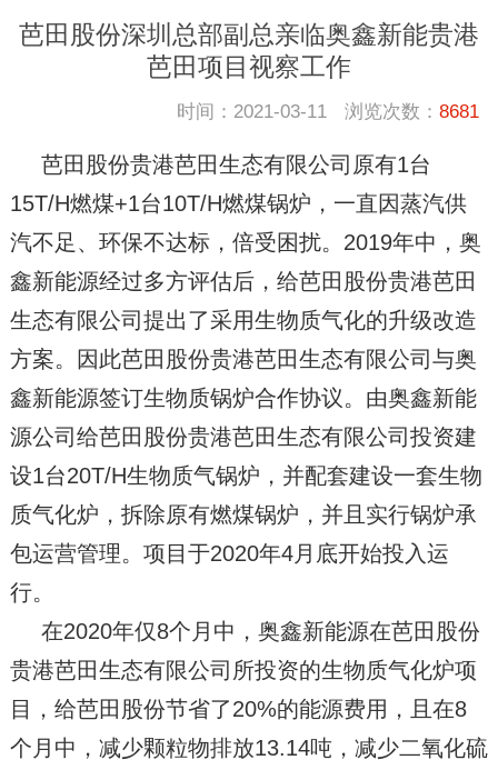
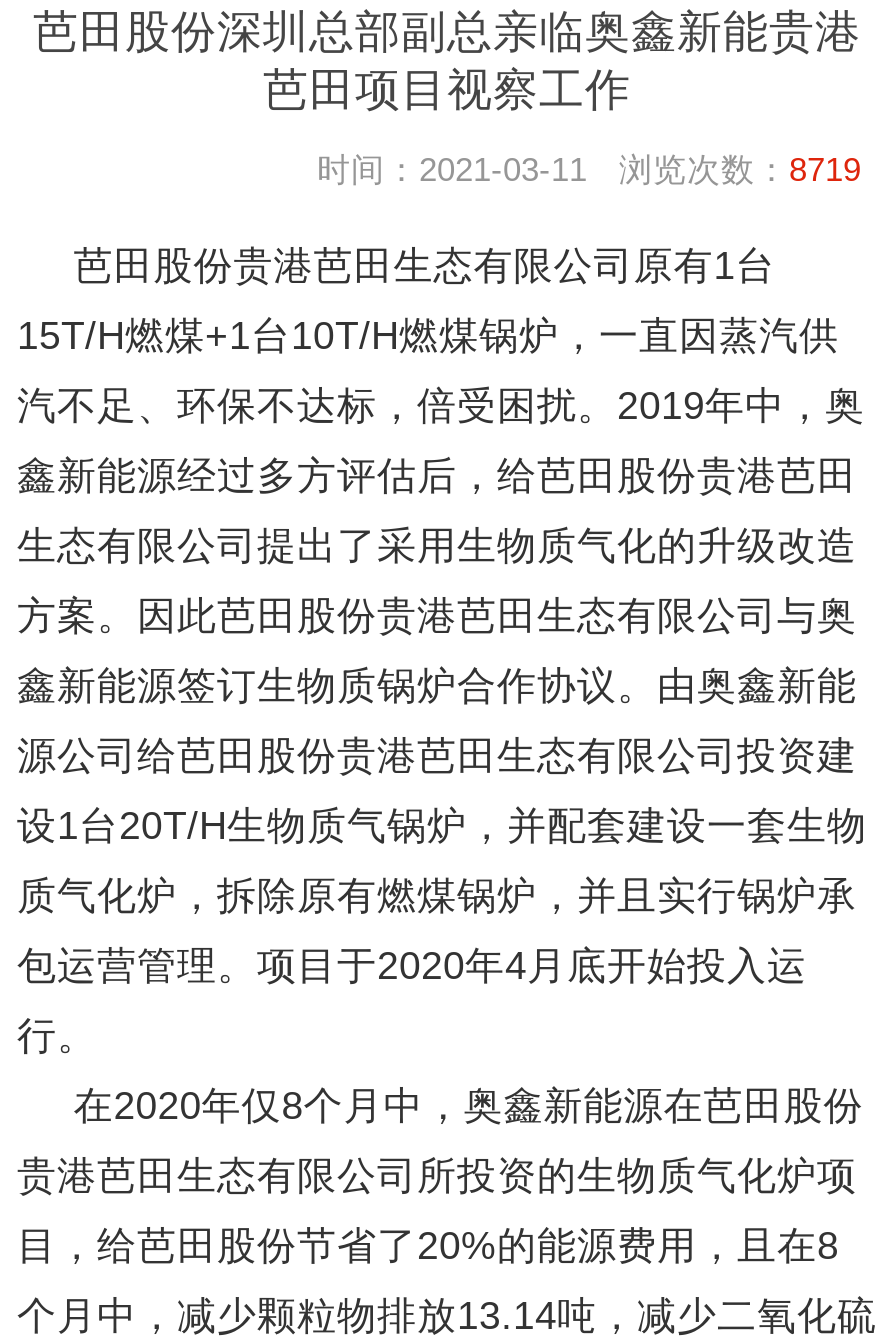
- 时间：2021-03-11 浏览次数：8681
+ 时间：2021-03-11 浏览次数：8719
